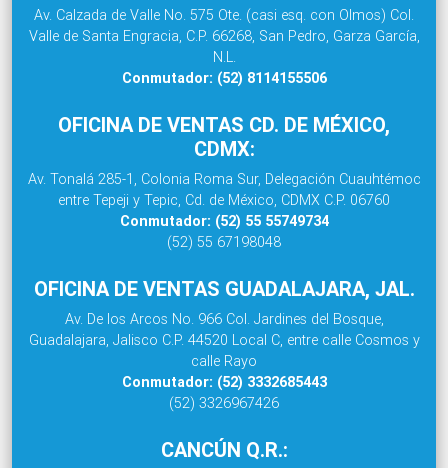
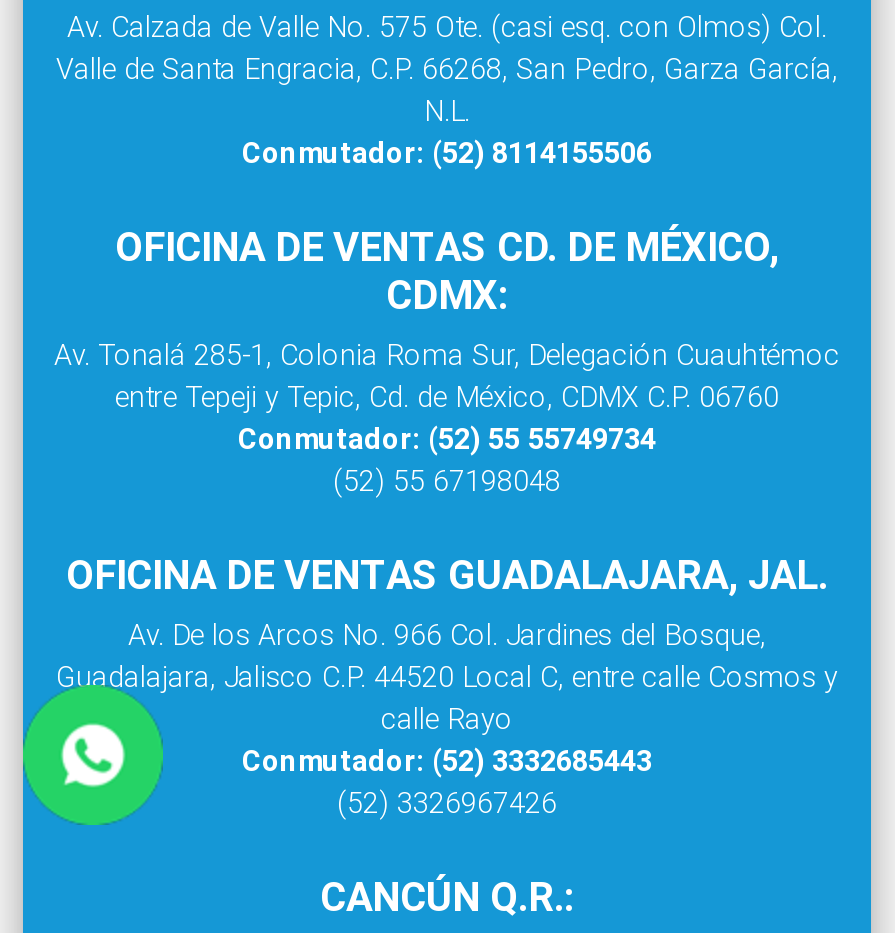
+ [image]
